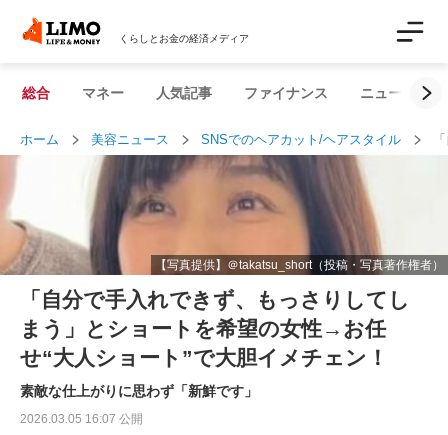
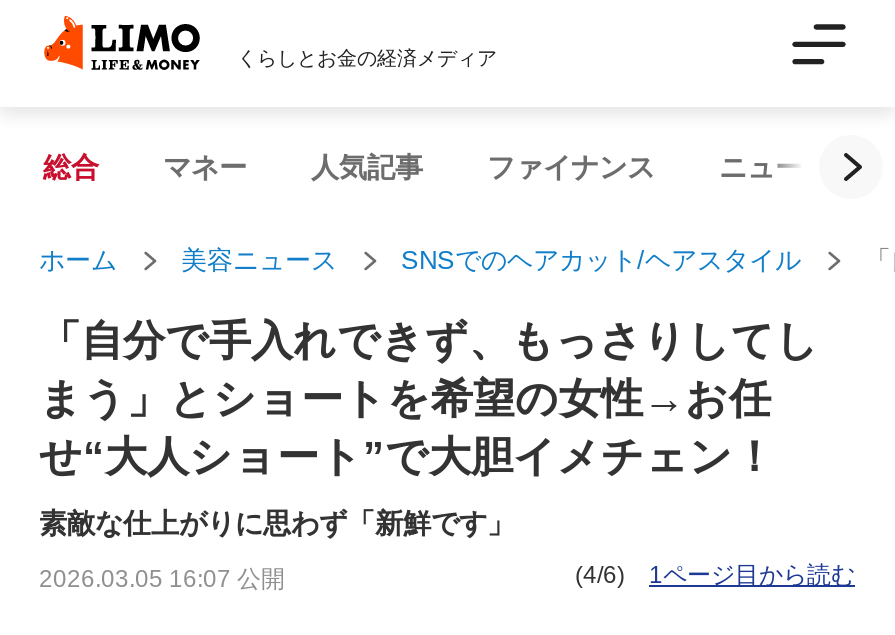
- [image]
- 【写真提供】＠takatsu_short（投稿・写真著作権者）

+ (4/6)
+ 1ページ目から読む
